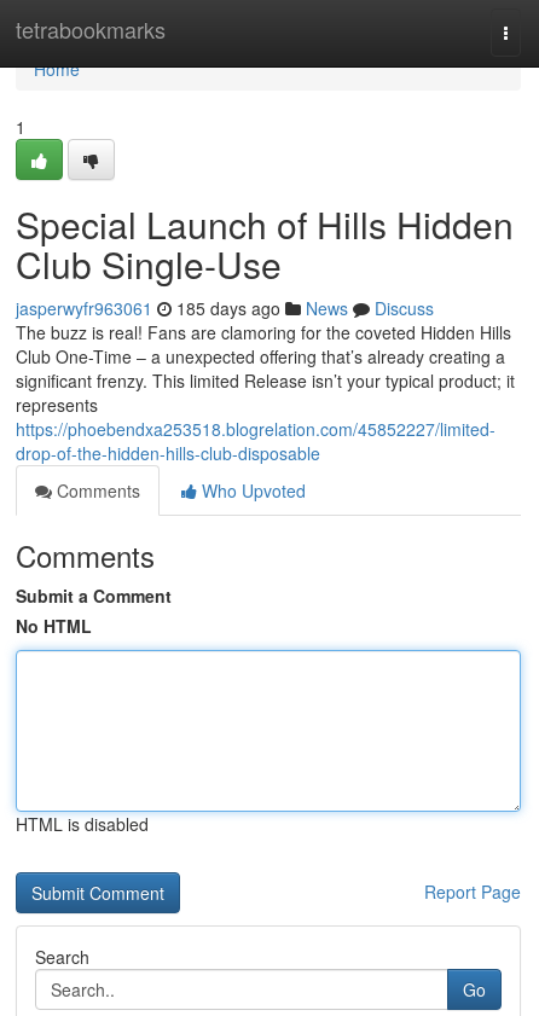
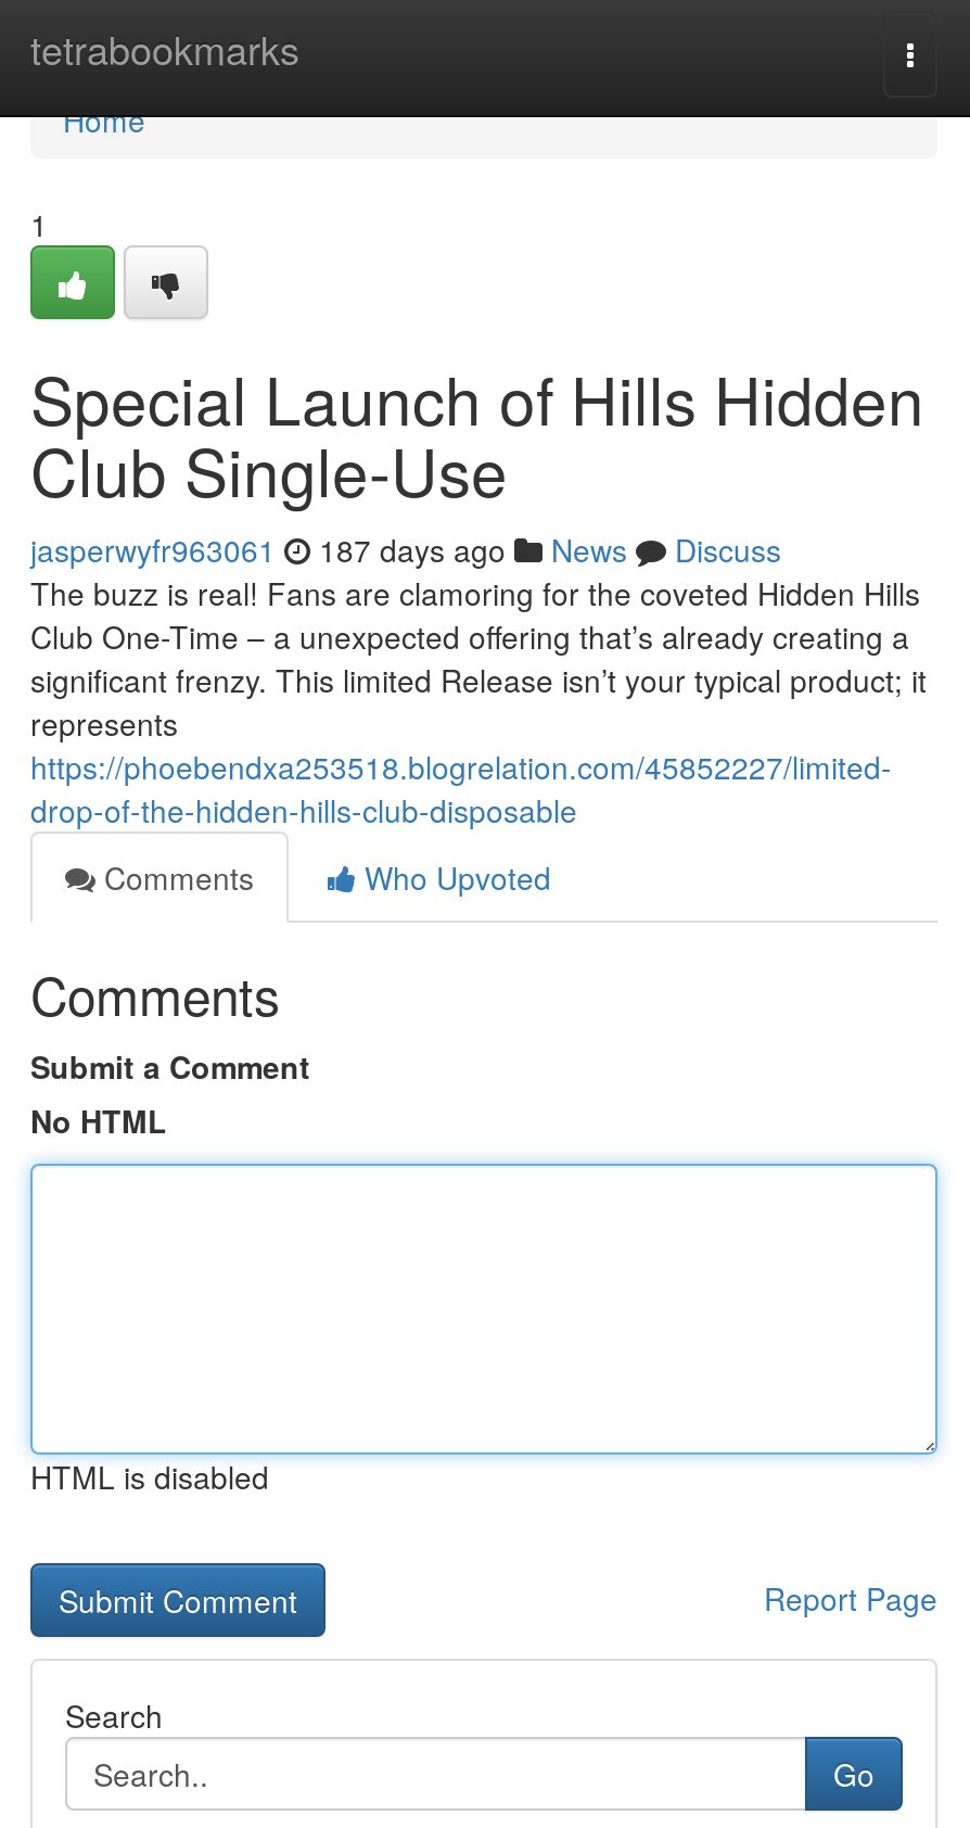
- jasperwyfr963061 185 days ago News Discuss
+ jasperwyfr963061 187 days ago News Discuss
